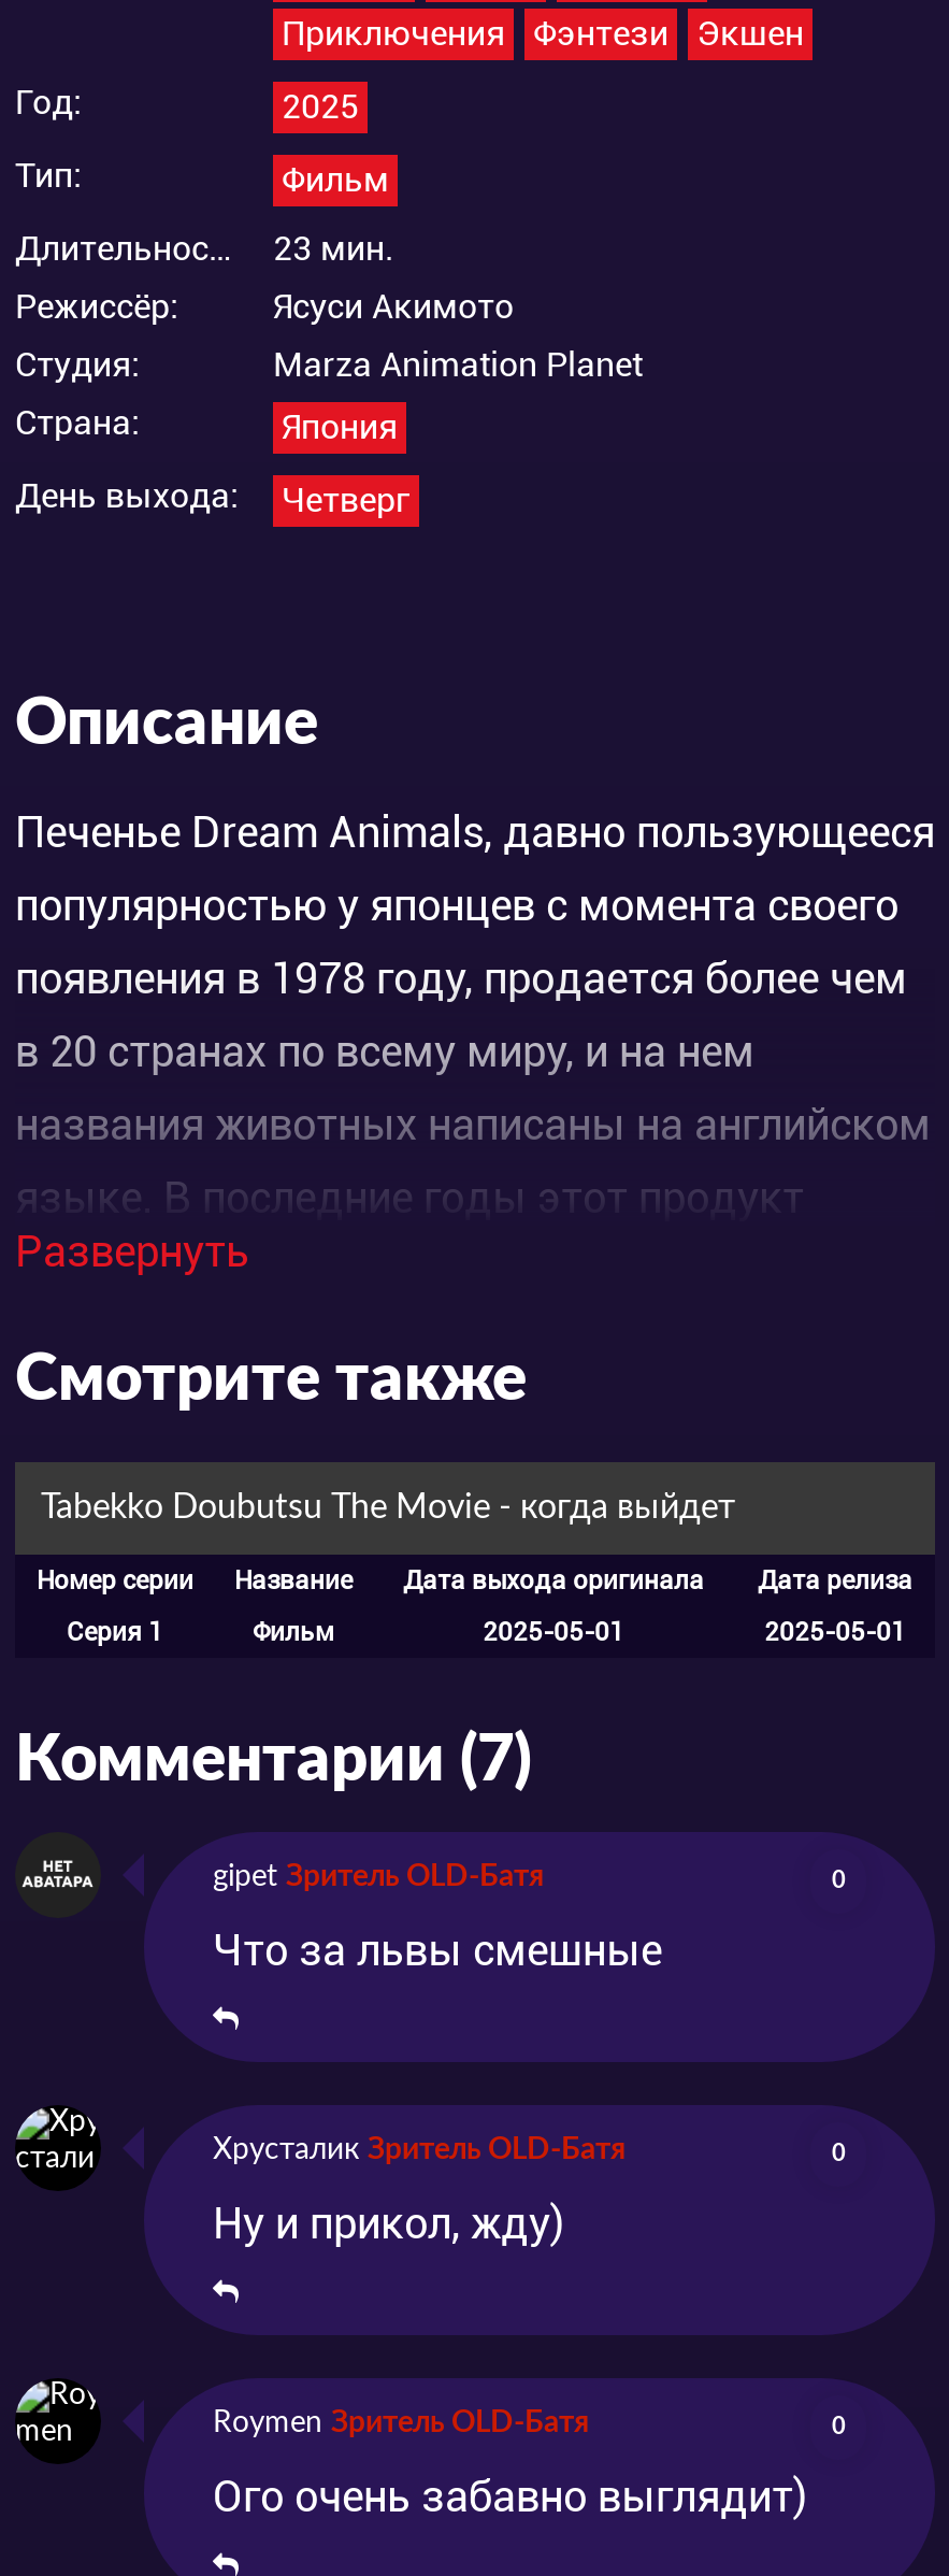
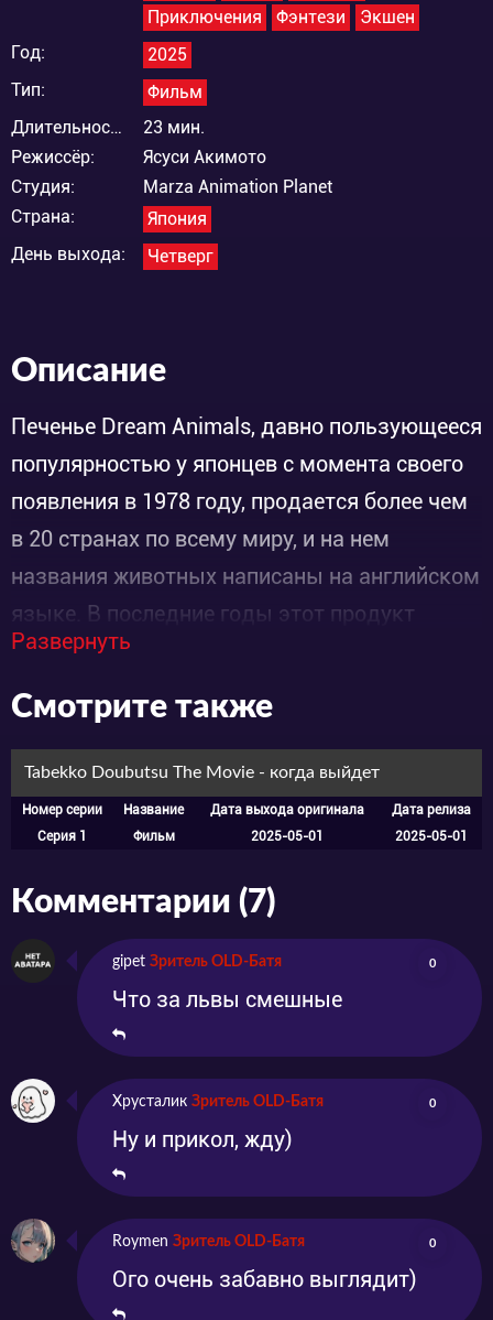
- [image]
+ [image]

- [image]
+ [image]
